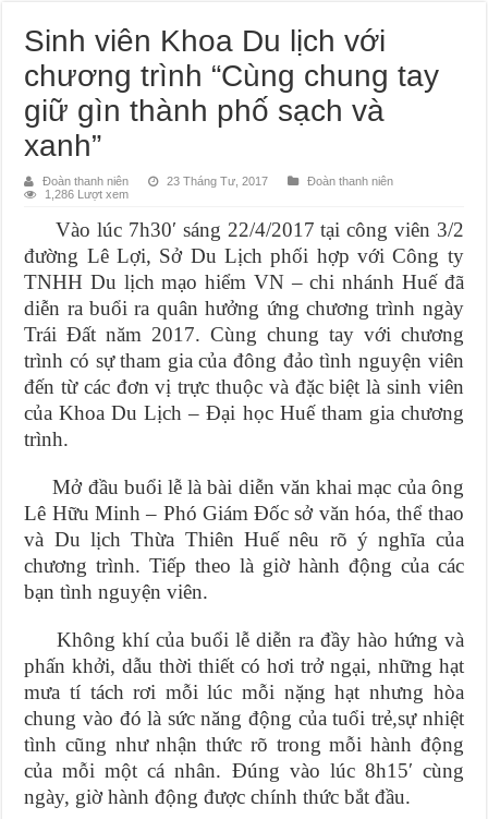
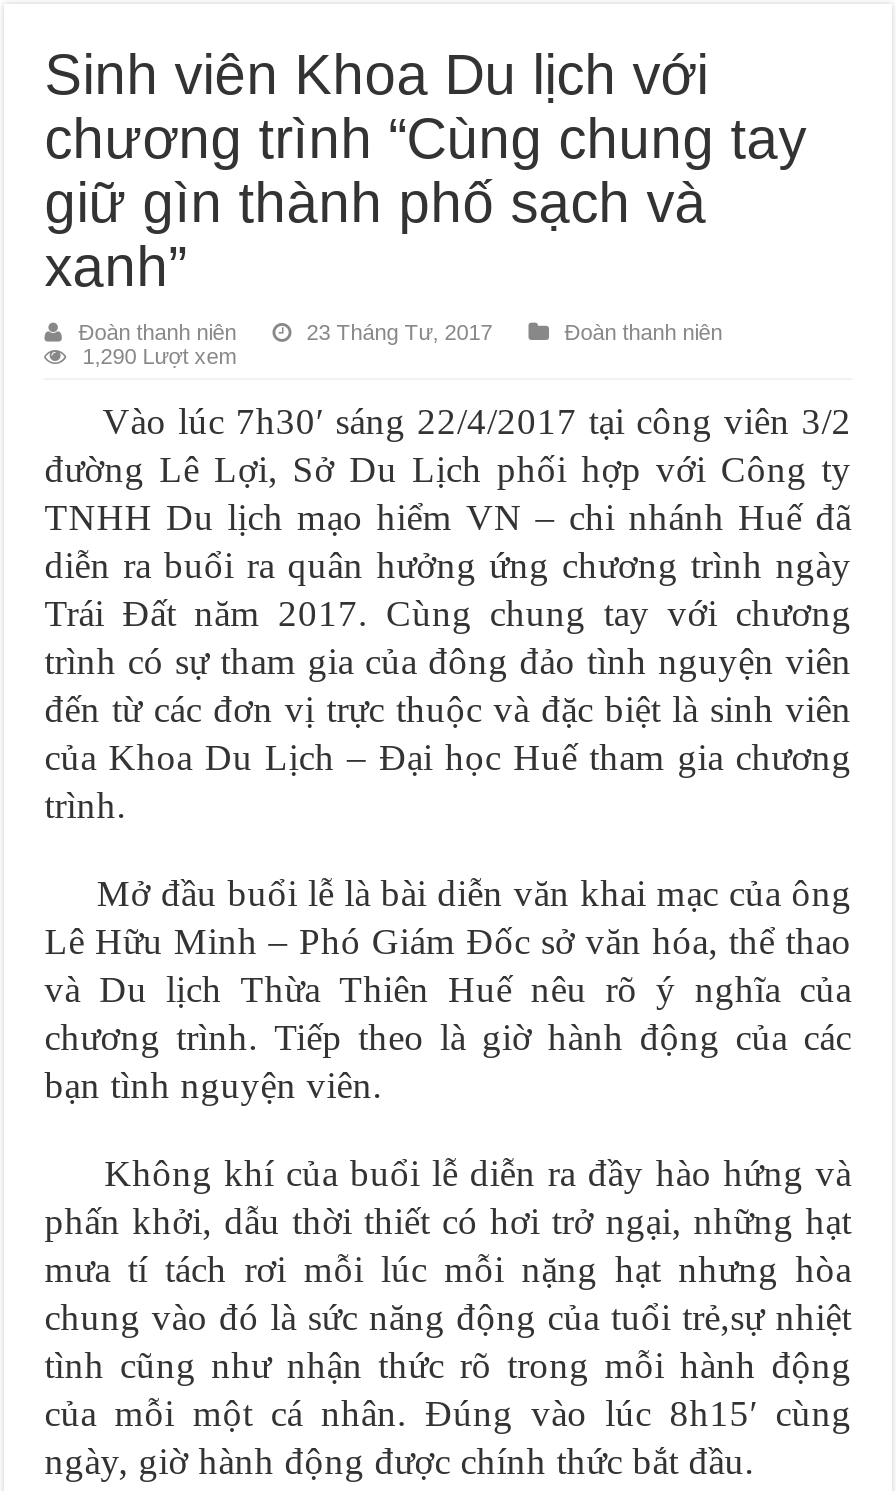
- 1,286 Lượt xem
+ 1,290 Lượt xem
